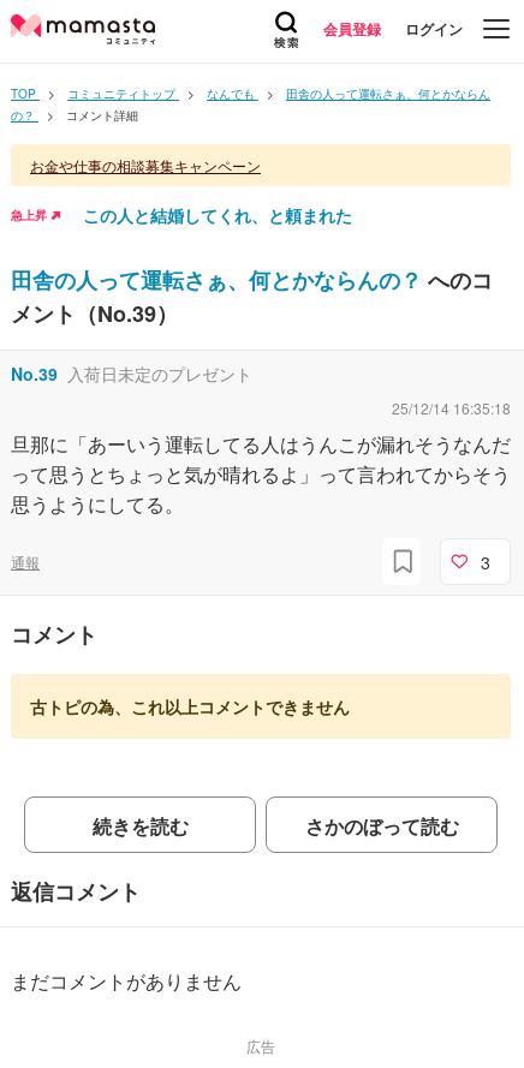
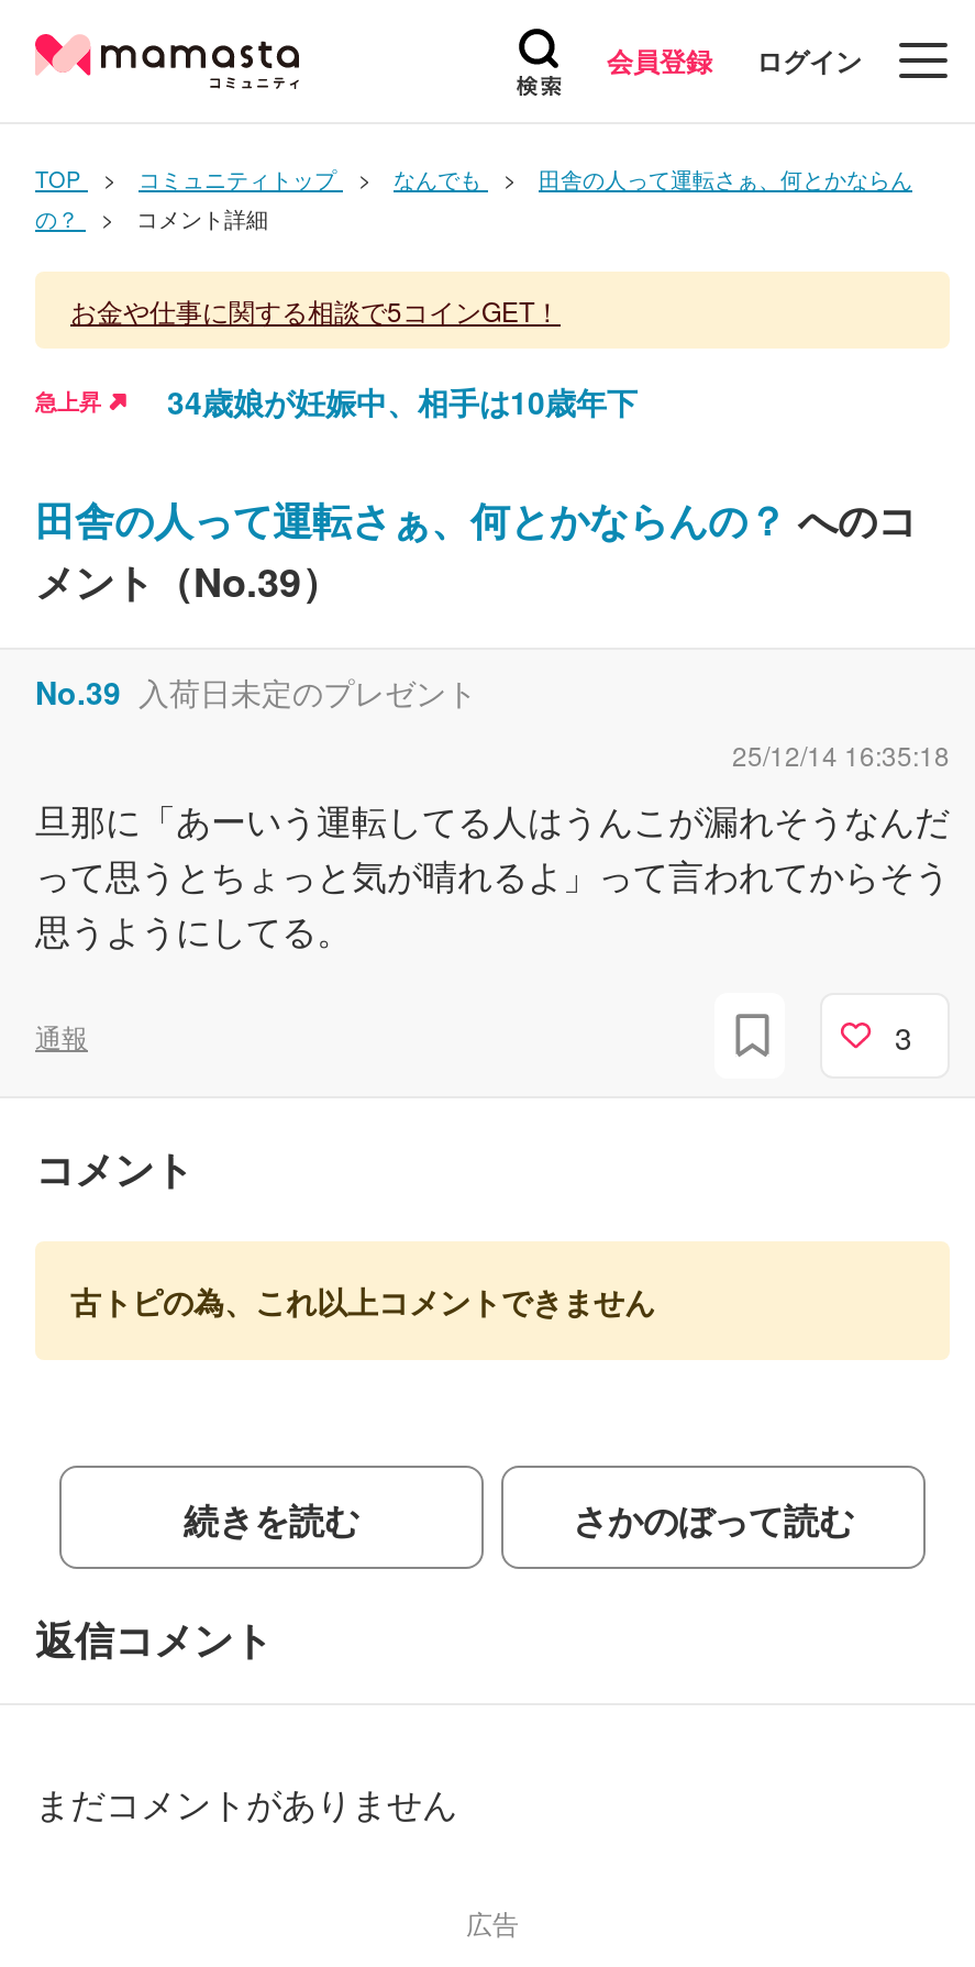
- お金や仕事の相談募集キャンペーン
+ お金や仕事に関する相談で5コインGET！

- この人と結婚してくれ、と頼まれた
+ 34歳娘が妊娠中、相手は10歳年下
